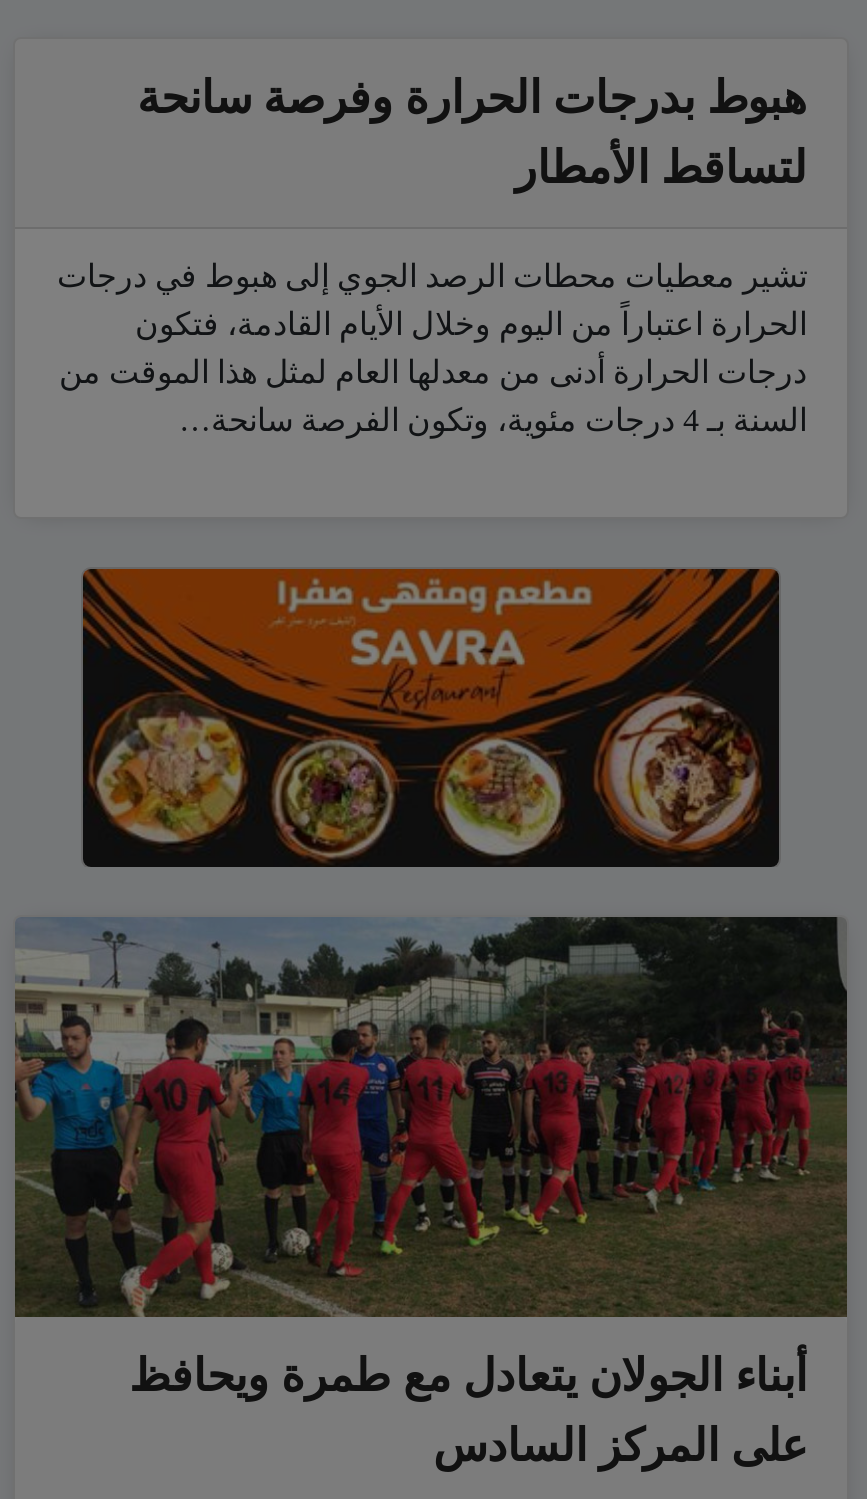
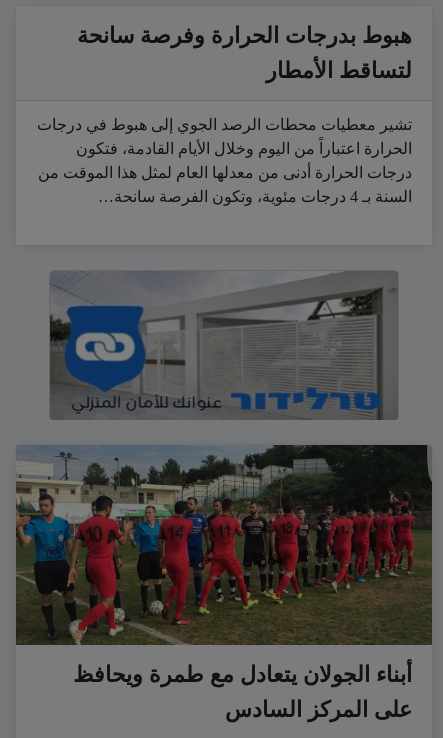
- [image]
+ [image]
